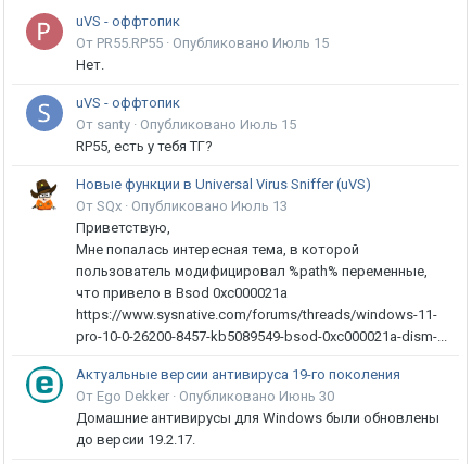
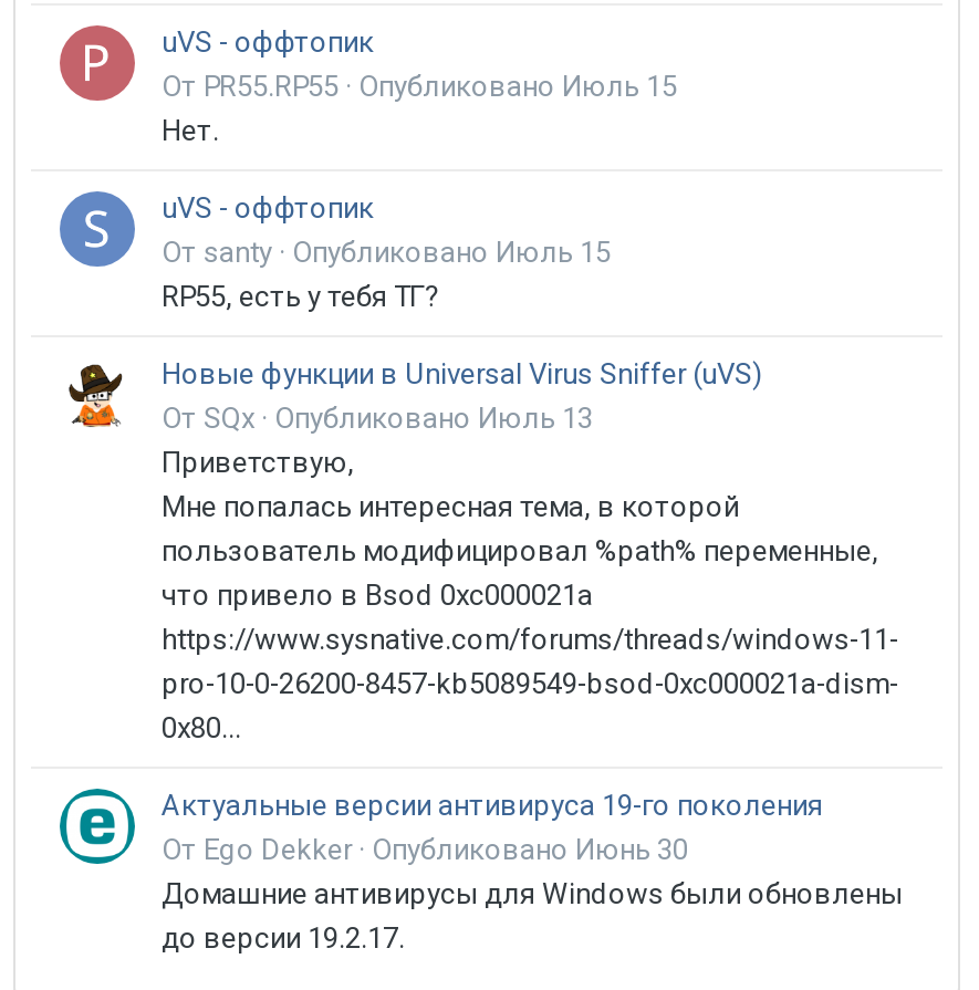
- pro-10-0-26200-8457-kb5089549-bsod-0xc000021a-dism-...
+ pro-10-0-26200-8457-kb5089549-bsod-0xc000021a-dism-
+ 0x80...
